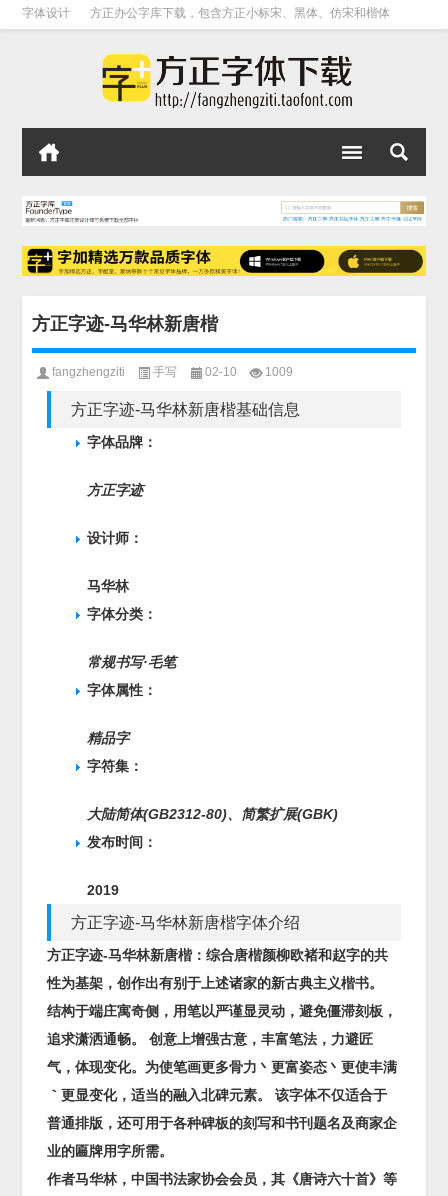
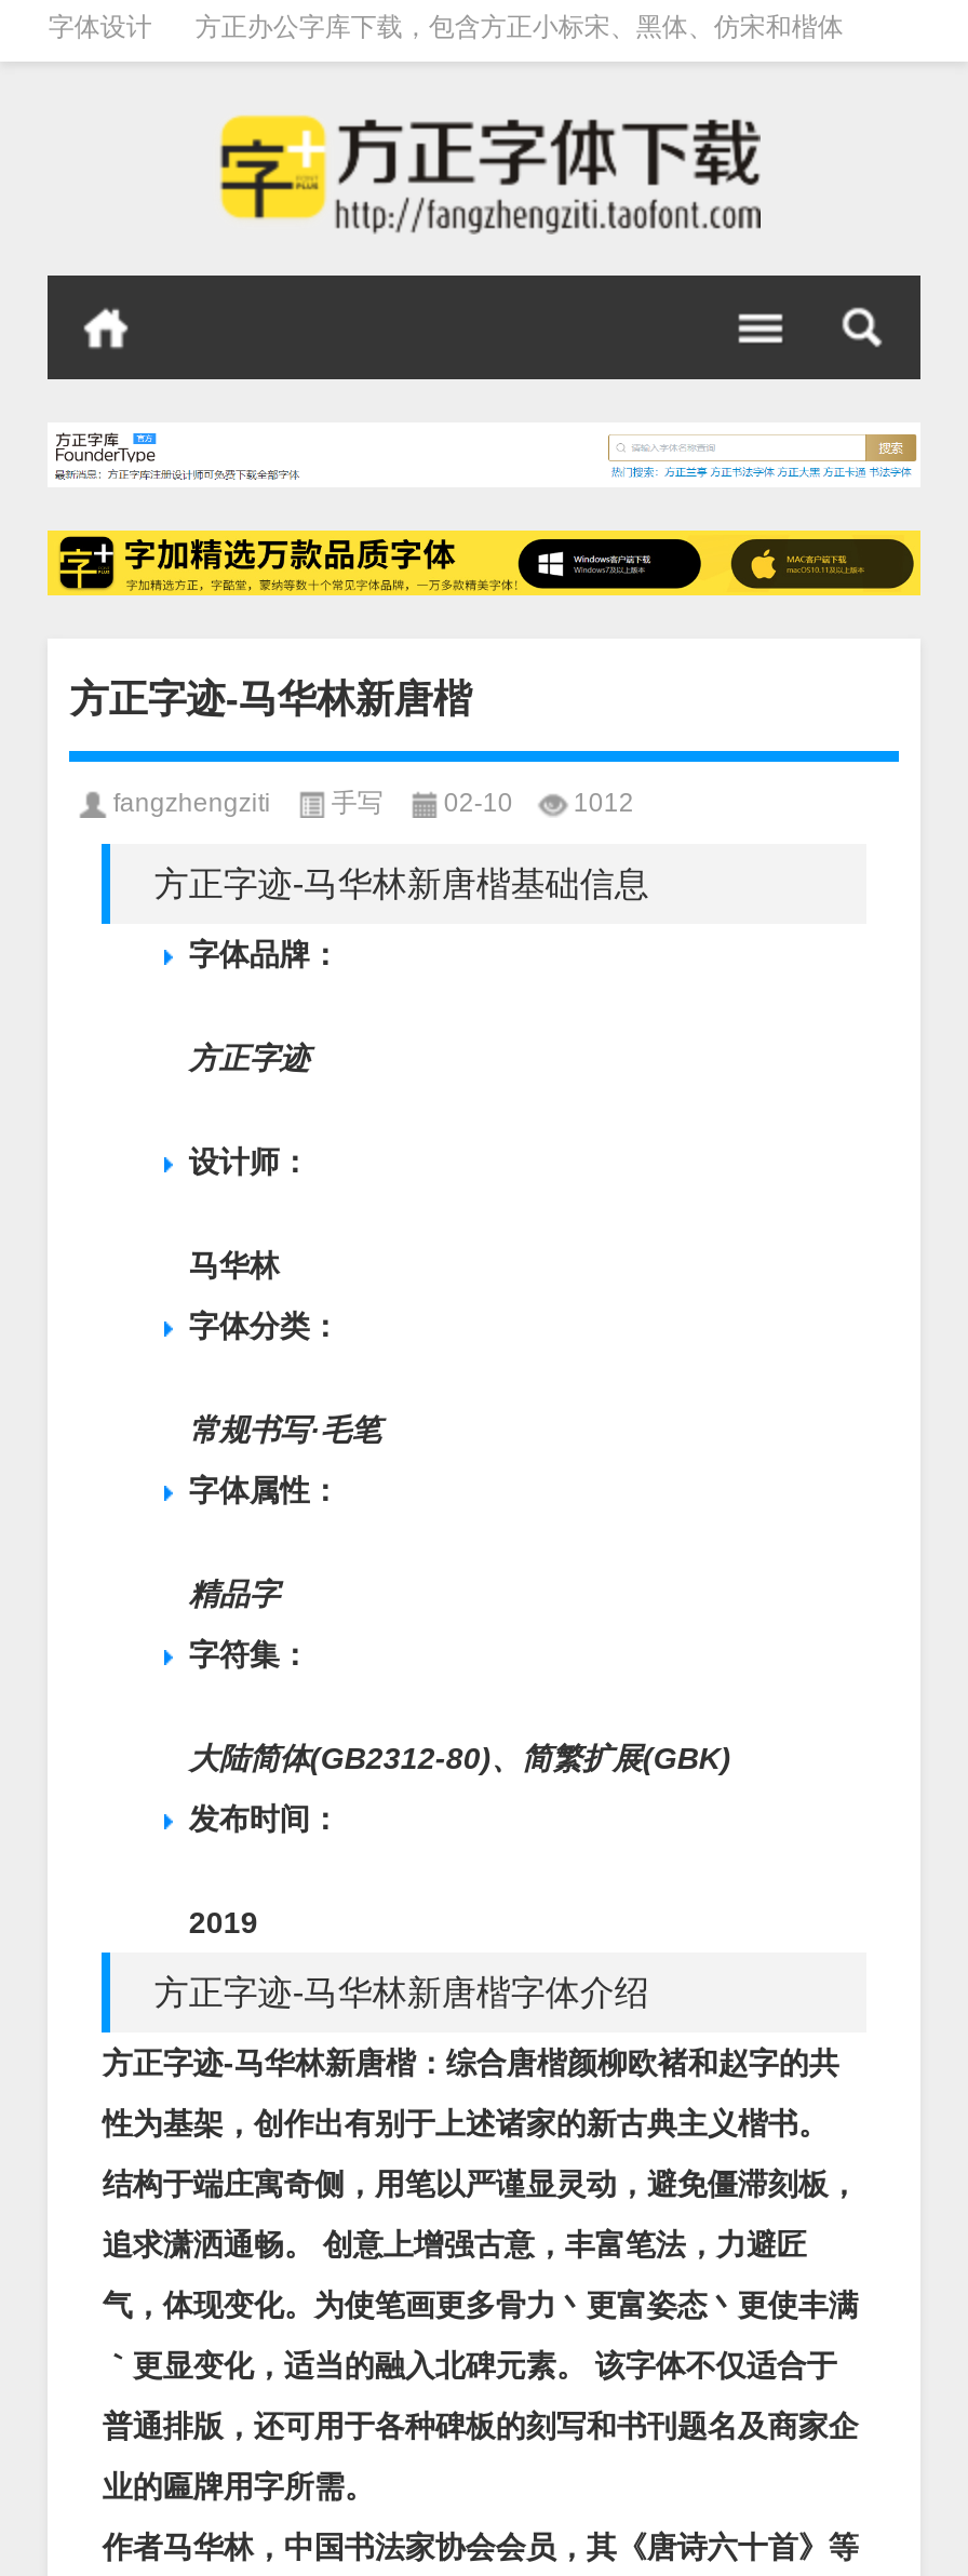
- fangzhengziti 手写 02-10 1009
+ fangzhengziti 手写 02-10 1012
